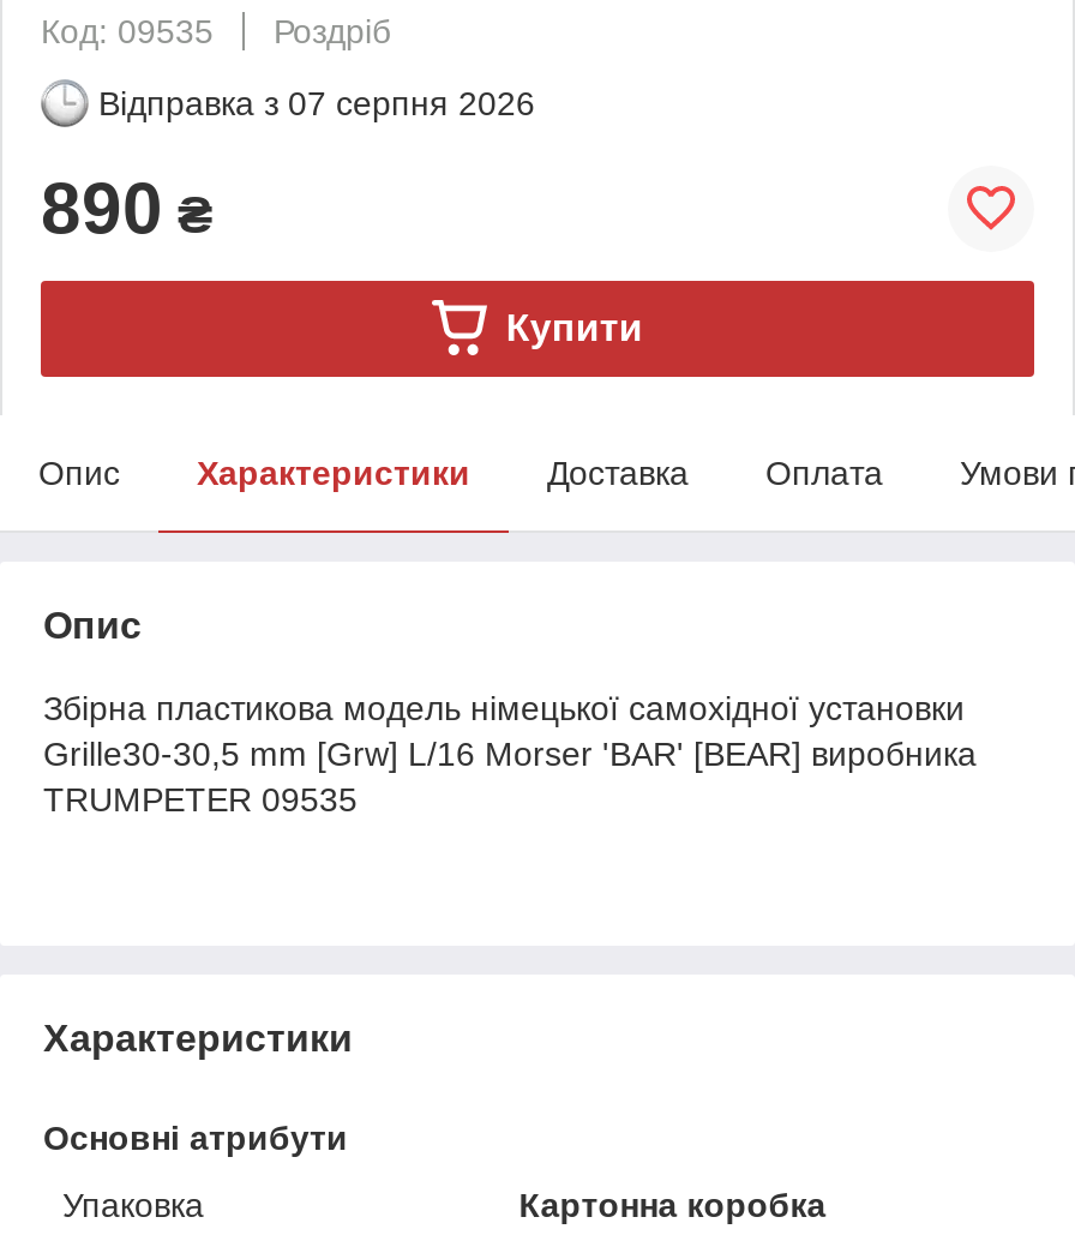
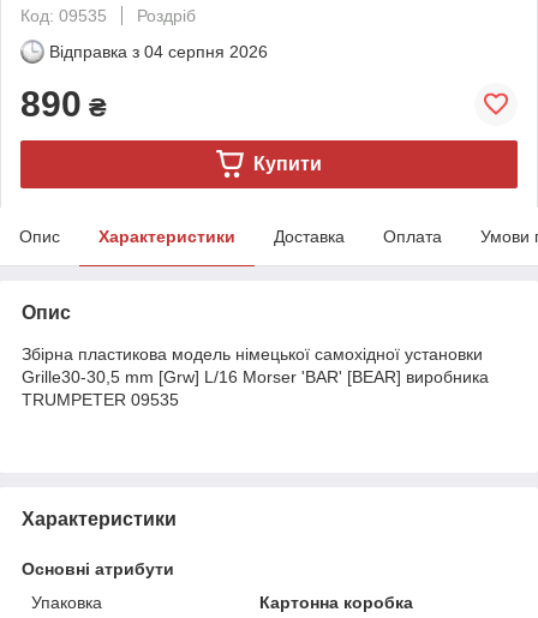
- Відправка з 07 серпня 2026
+ Відправка з 04 серпня 2026
